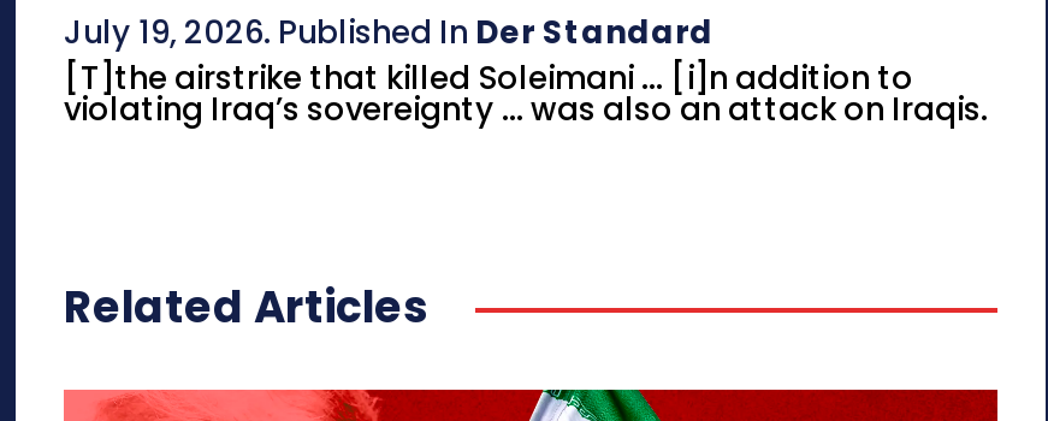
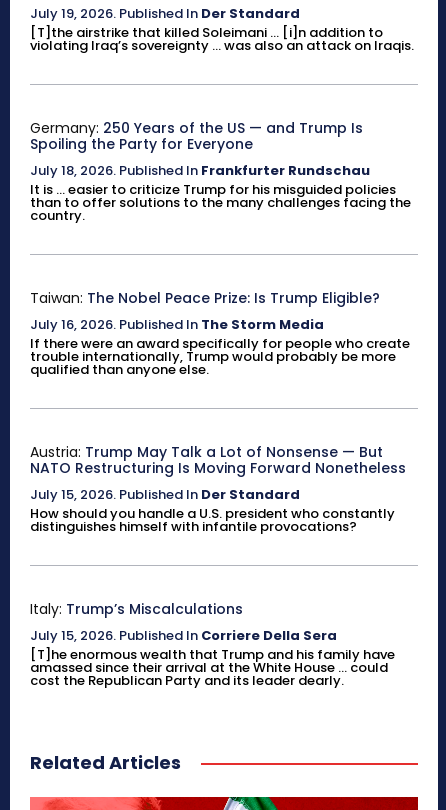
+ Germany: 250 Years of the US — and Trump Is
+ Spoiling the Party for Everyone
+ July 18, 2026. Published In Frankfurter Rundschau
+ It is ... easier to criticize Trump for his misguided policies
+ than to offer solutions to the many challenges facing the
+ country.

+ Taiwan: The Nobel Peace Prize: Is Trump Eligible?
+ July 16, 2026. Published In The Storm Media
+ If there were an award specifically for people who create
+ trouble internationally, Trump would probably be more
+ qualified than anyone else.

+ Austria: Trump May Talk a Lot of Nonsense — But
+ NATO Restructuring Is Moving Forward Nonetheless
+ July 15, 2026. Published In Der Standard
+ How should you handle a U.S. president who constantly
+ distinguishes himself with infantile provocations?

+ Italy: Trump’s Miscalculations
+ July 15, 2026. Published In Corriere Della Sera
+ [T]he enormous wealth that Trump and his family have
+ amassed since their arrival at the White House ... could
+ cost the Republican Party and its leader dearly.
